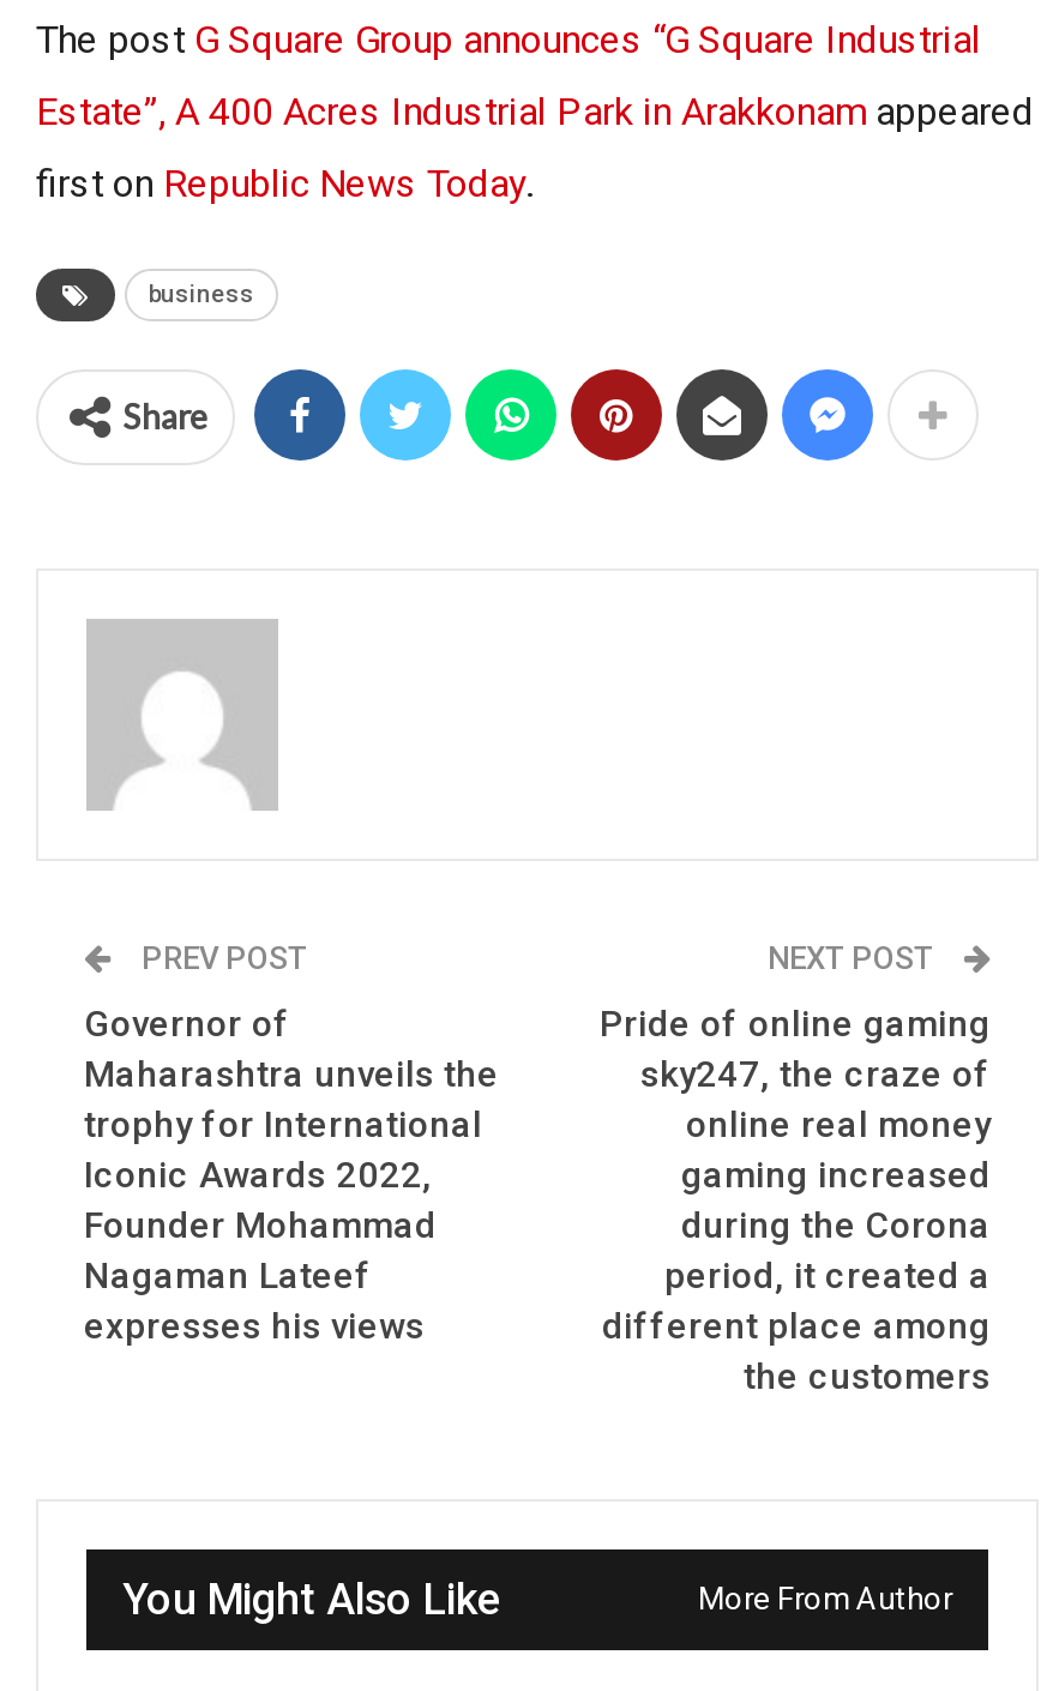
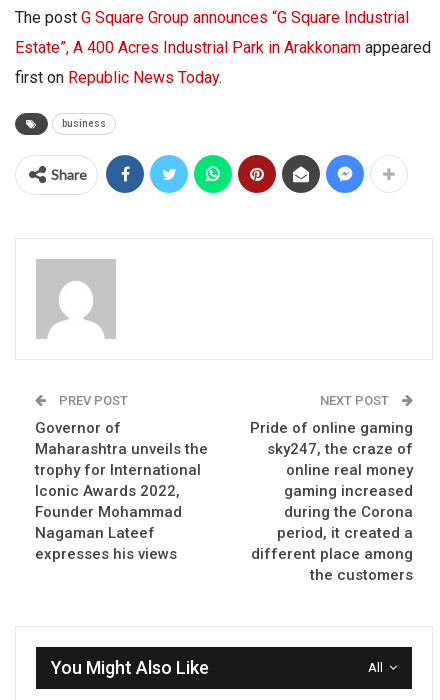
- More From Author

+ All
